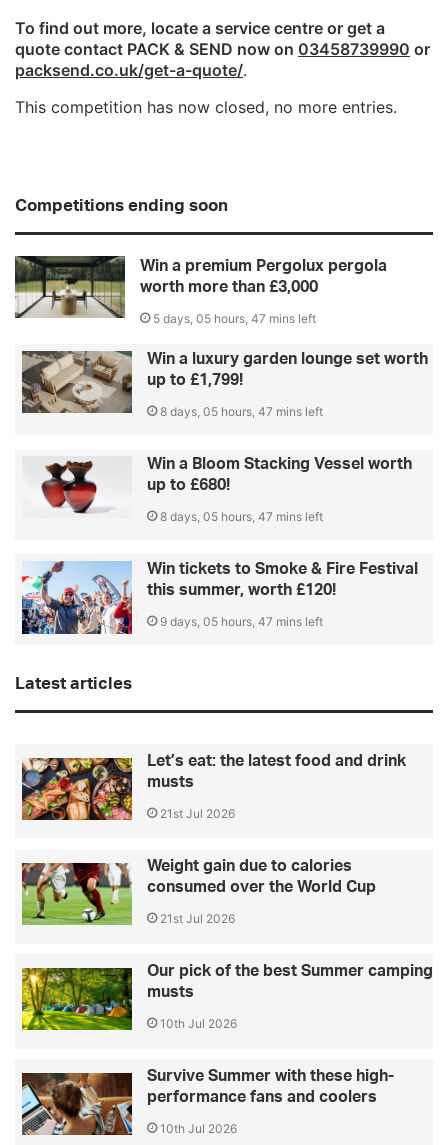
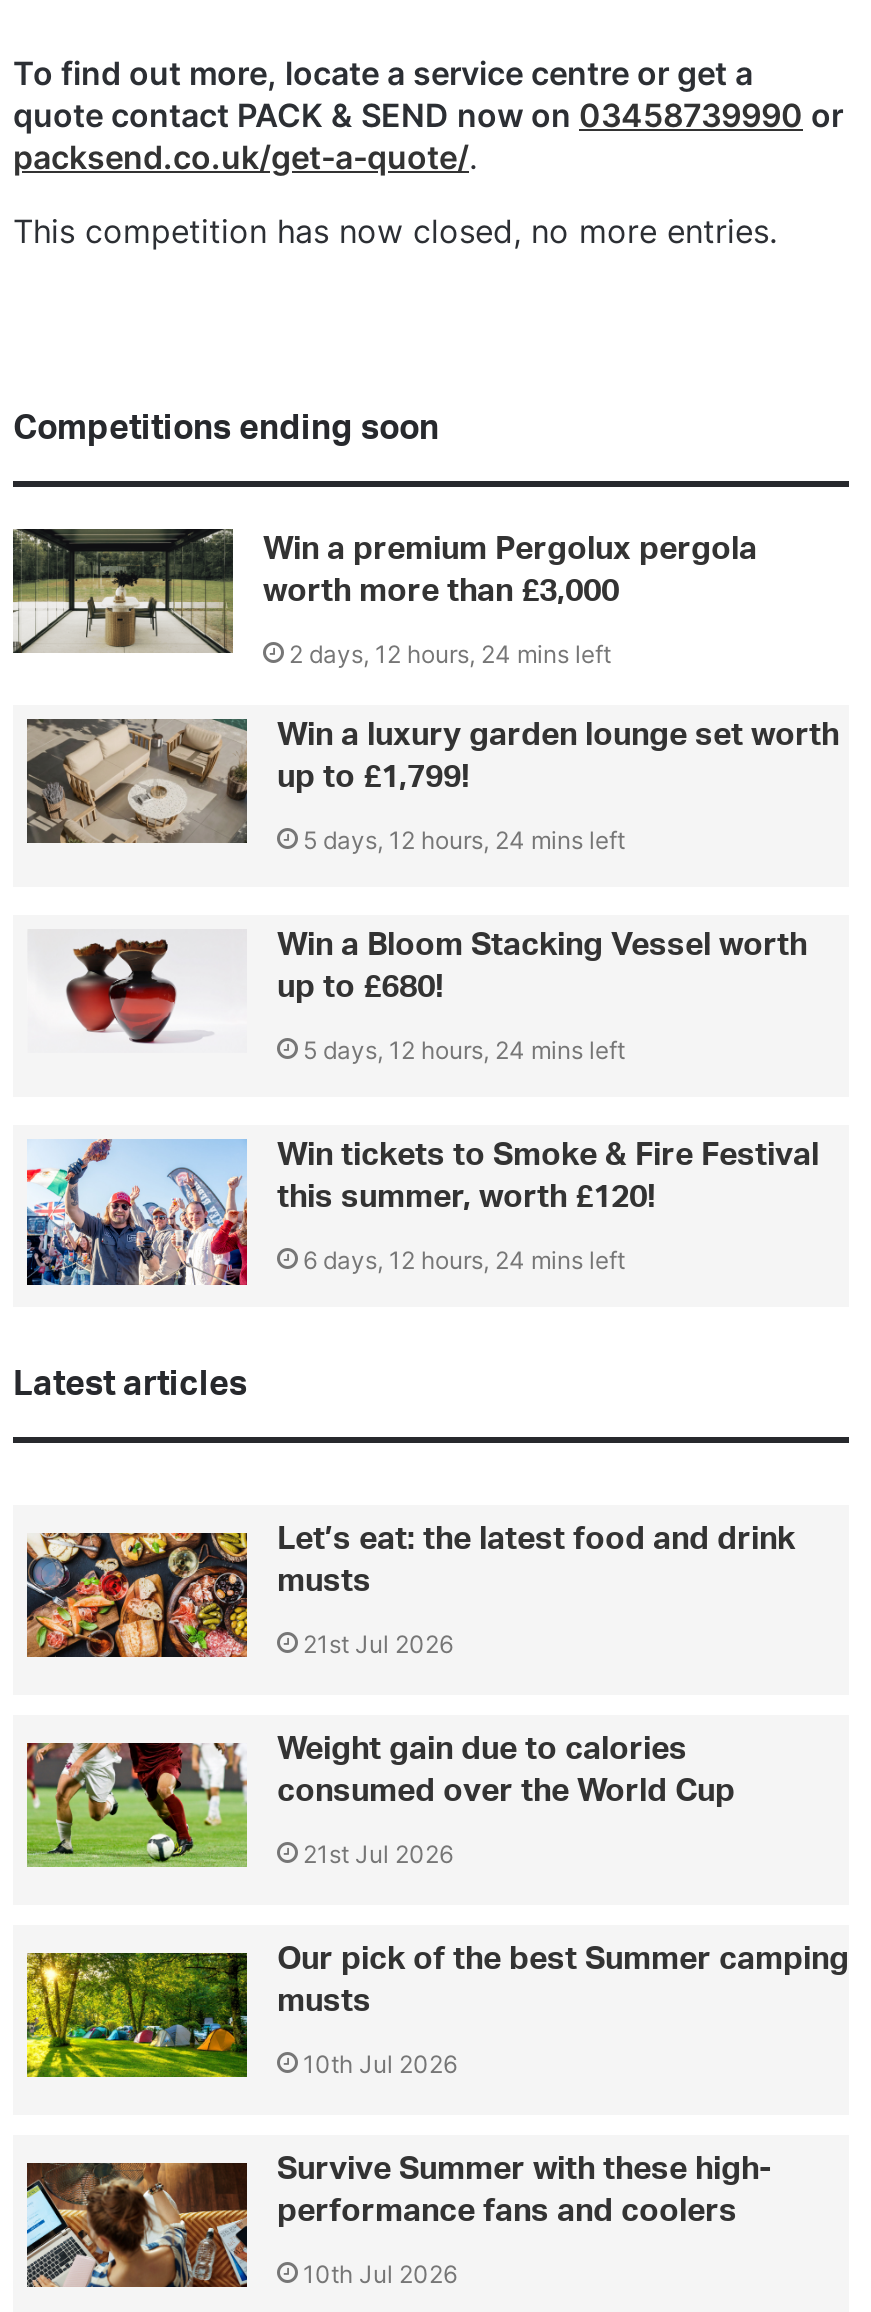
- 5 days, 05 hours, 47 mins left
+ 2 days, 12 hours, 24 mins left

- 8 days, 05 hours, 47 mins left
+ 5 days, 12 hours, 24 mins left

- 8 days, 05 hours, 47 mins left
+ 5 days, 12 hours, 24 mins left

- 9 days, 05 hours, 47 mins left
+ 6 days, 12 hours, 24 mins left
